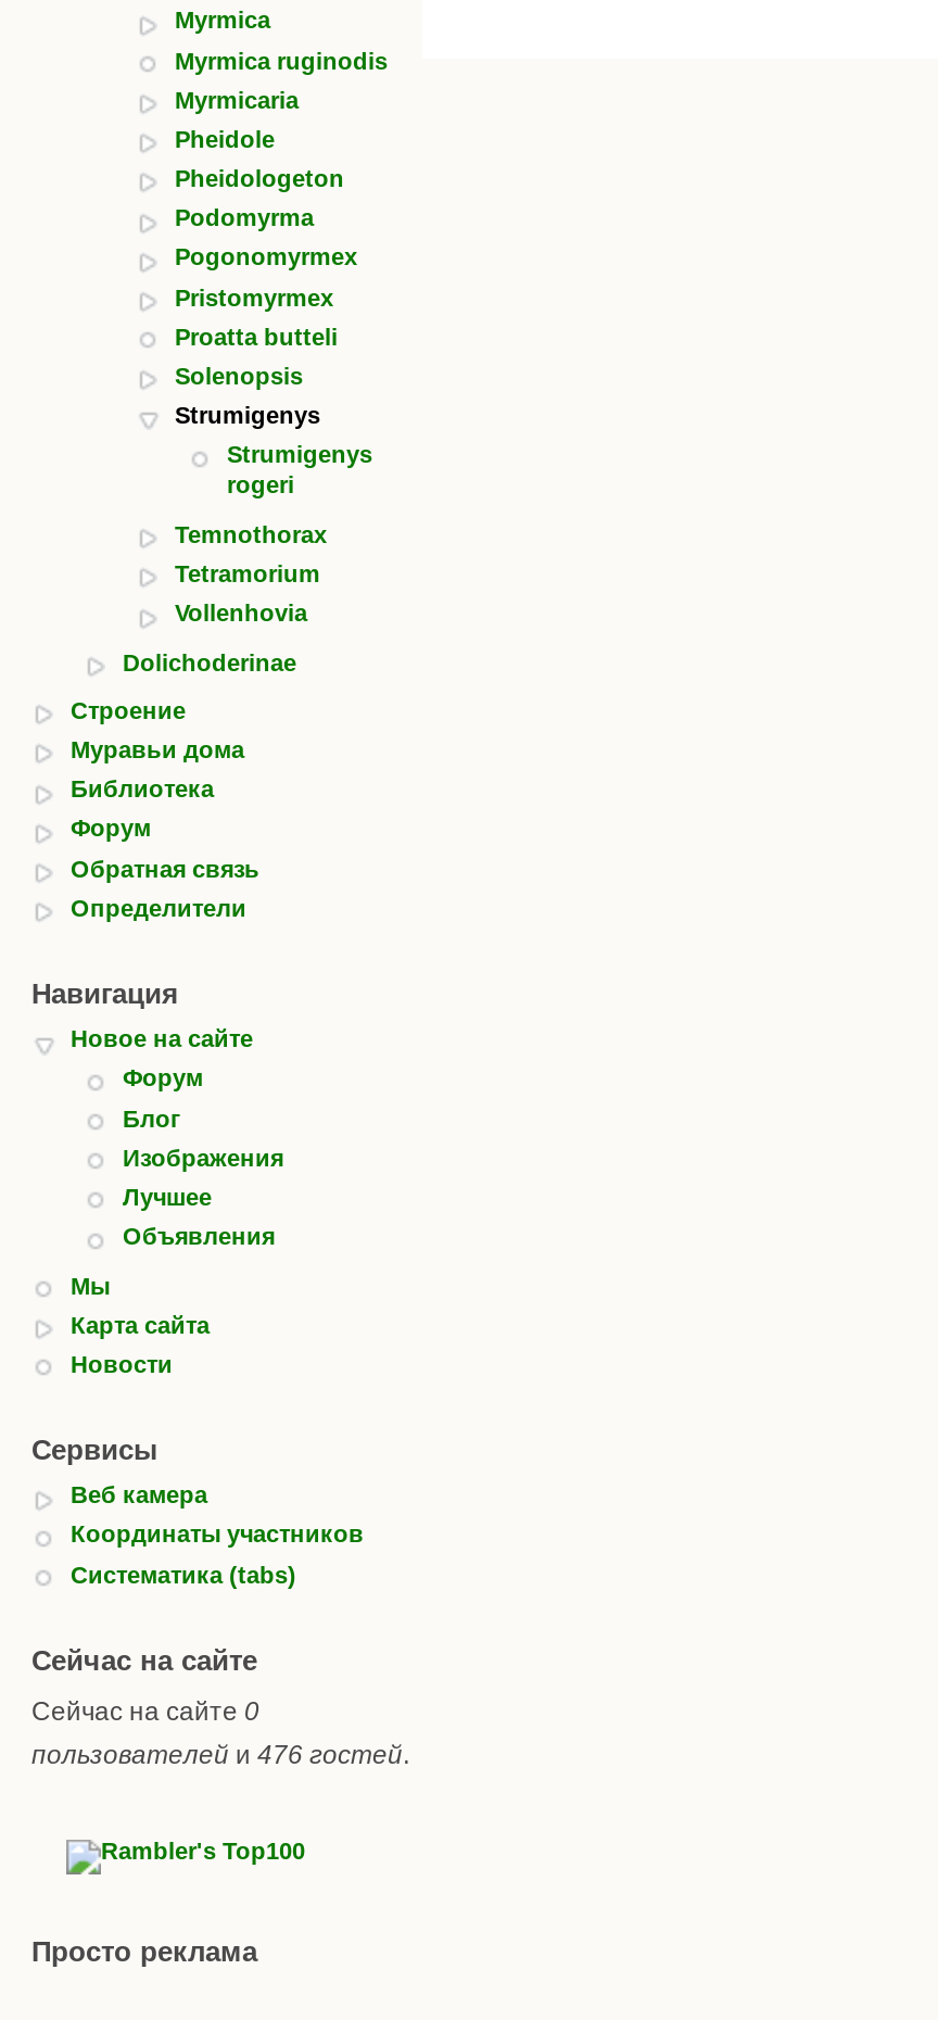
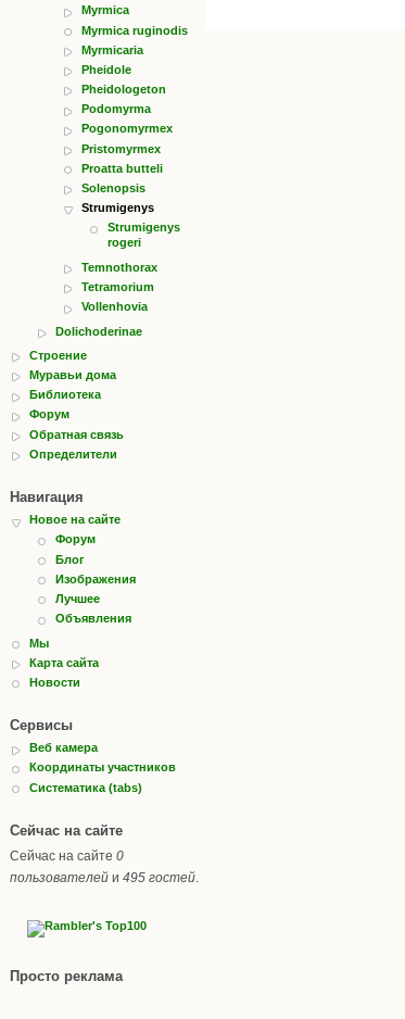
- пользователей и 476 гостей.
+ пользователей и 495 гостей.
